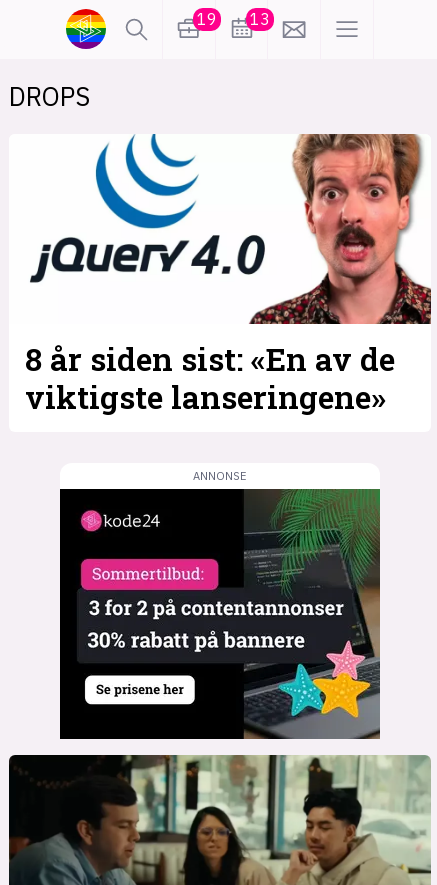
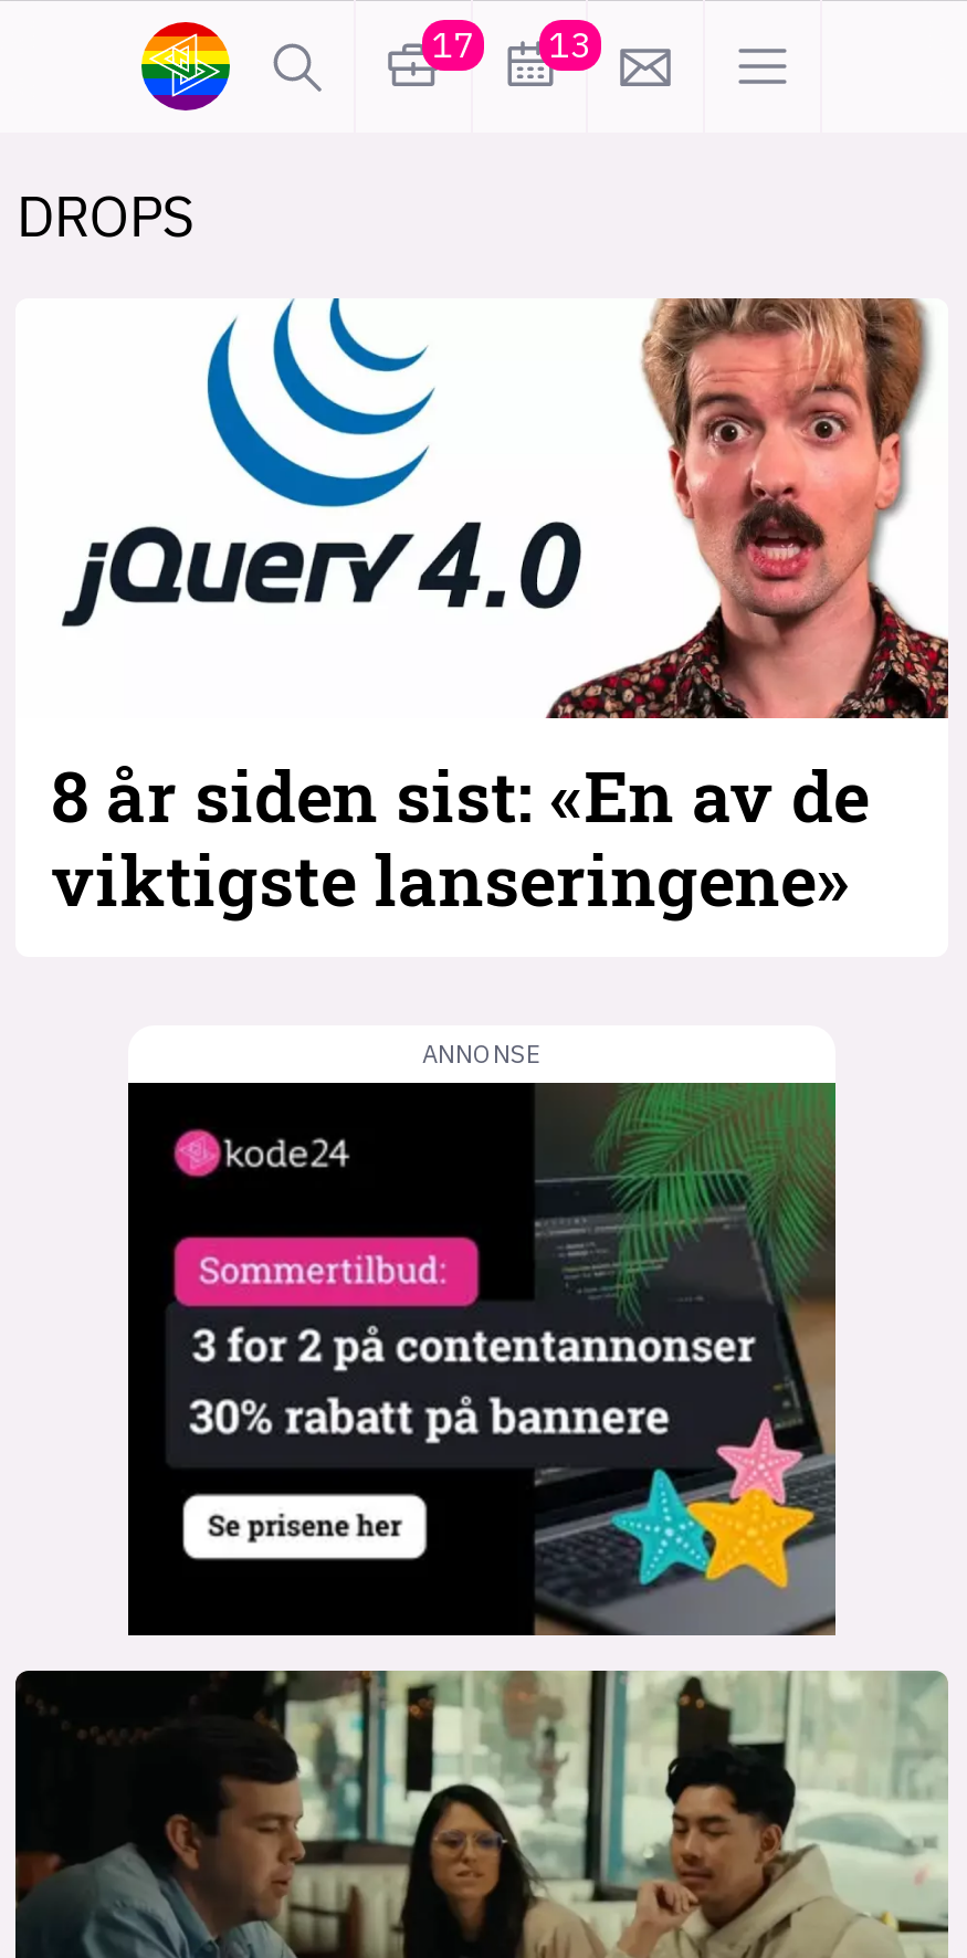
- 19 13
+ 17 13
